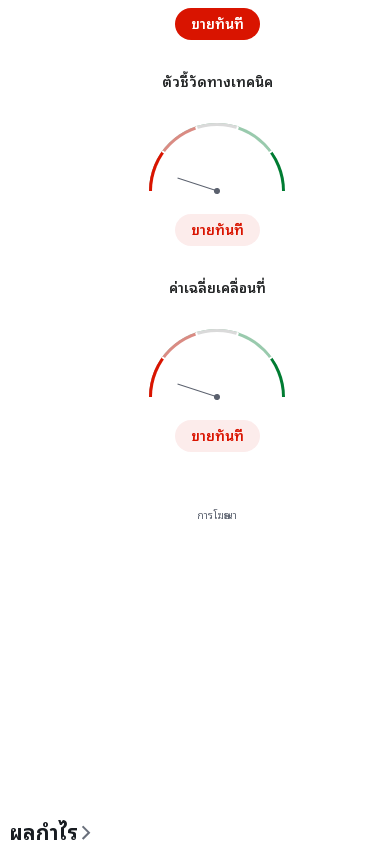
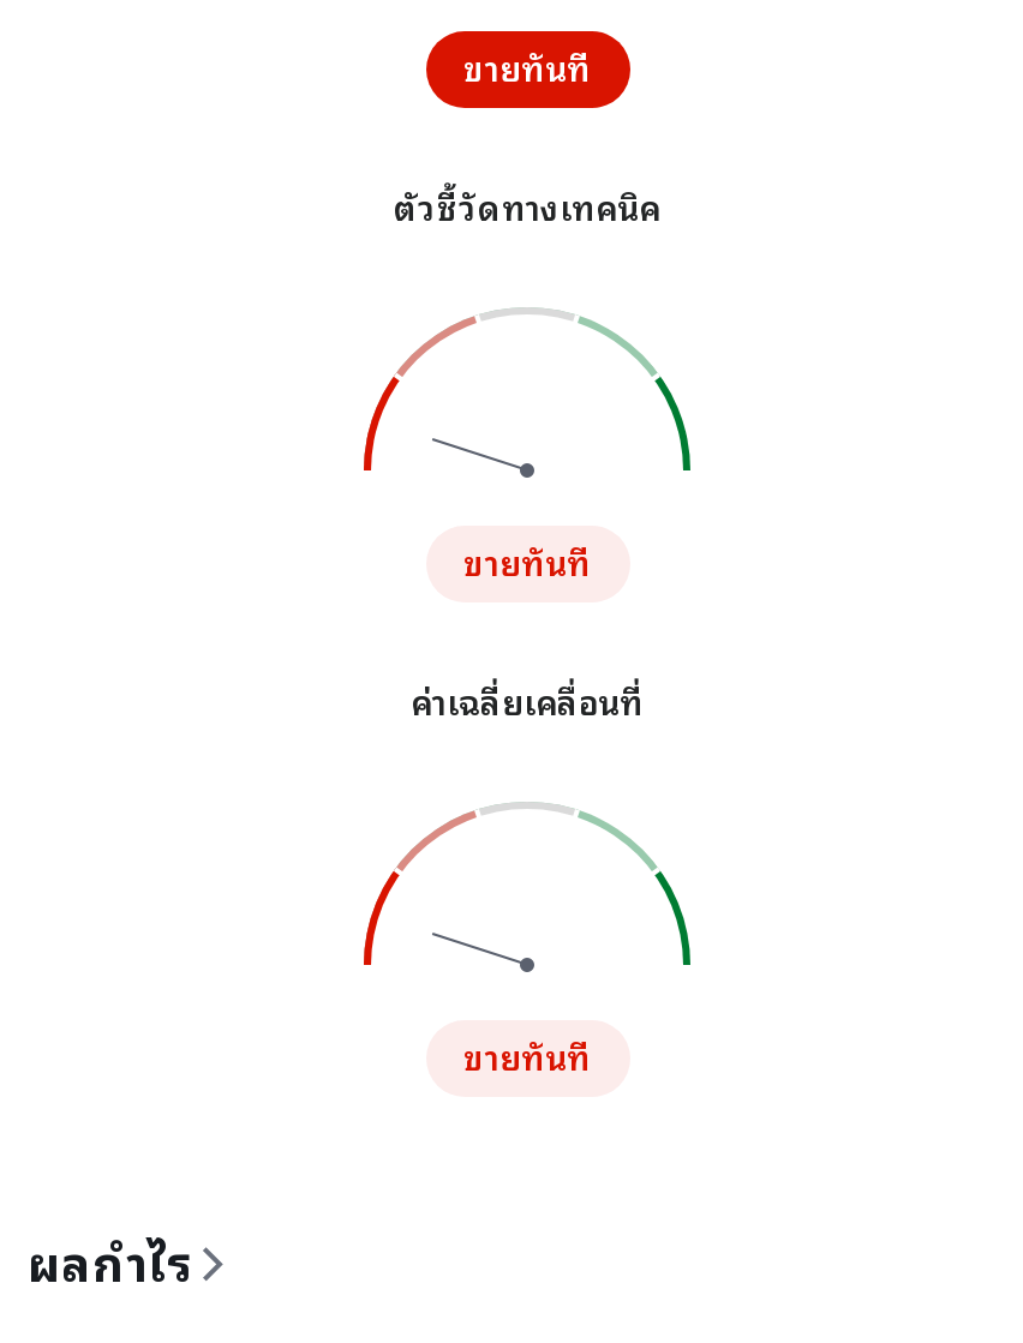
- การโฆษณา
